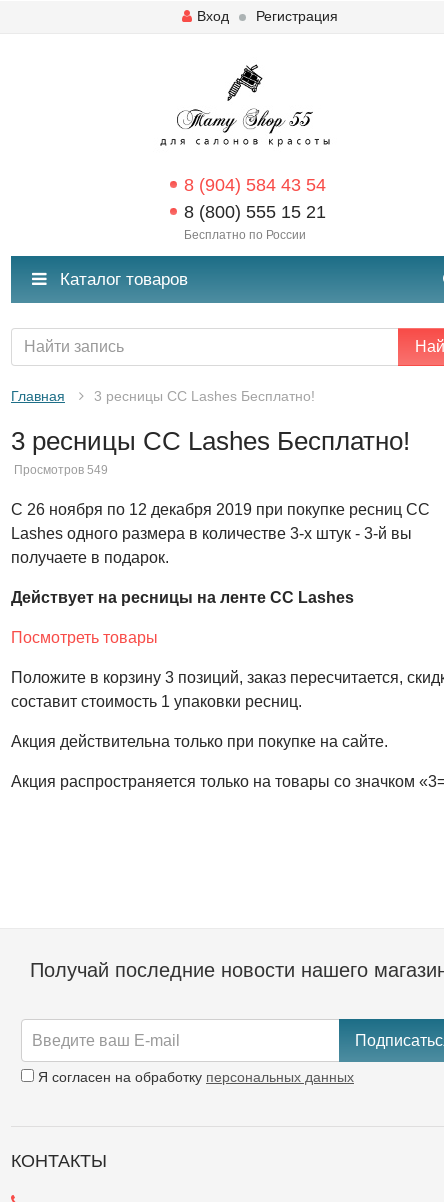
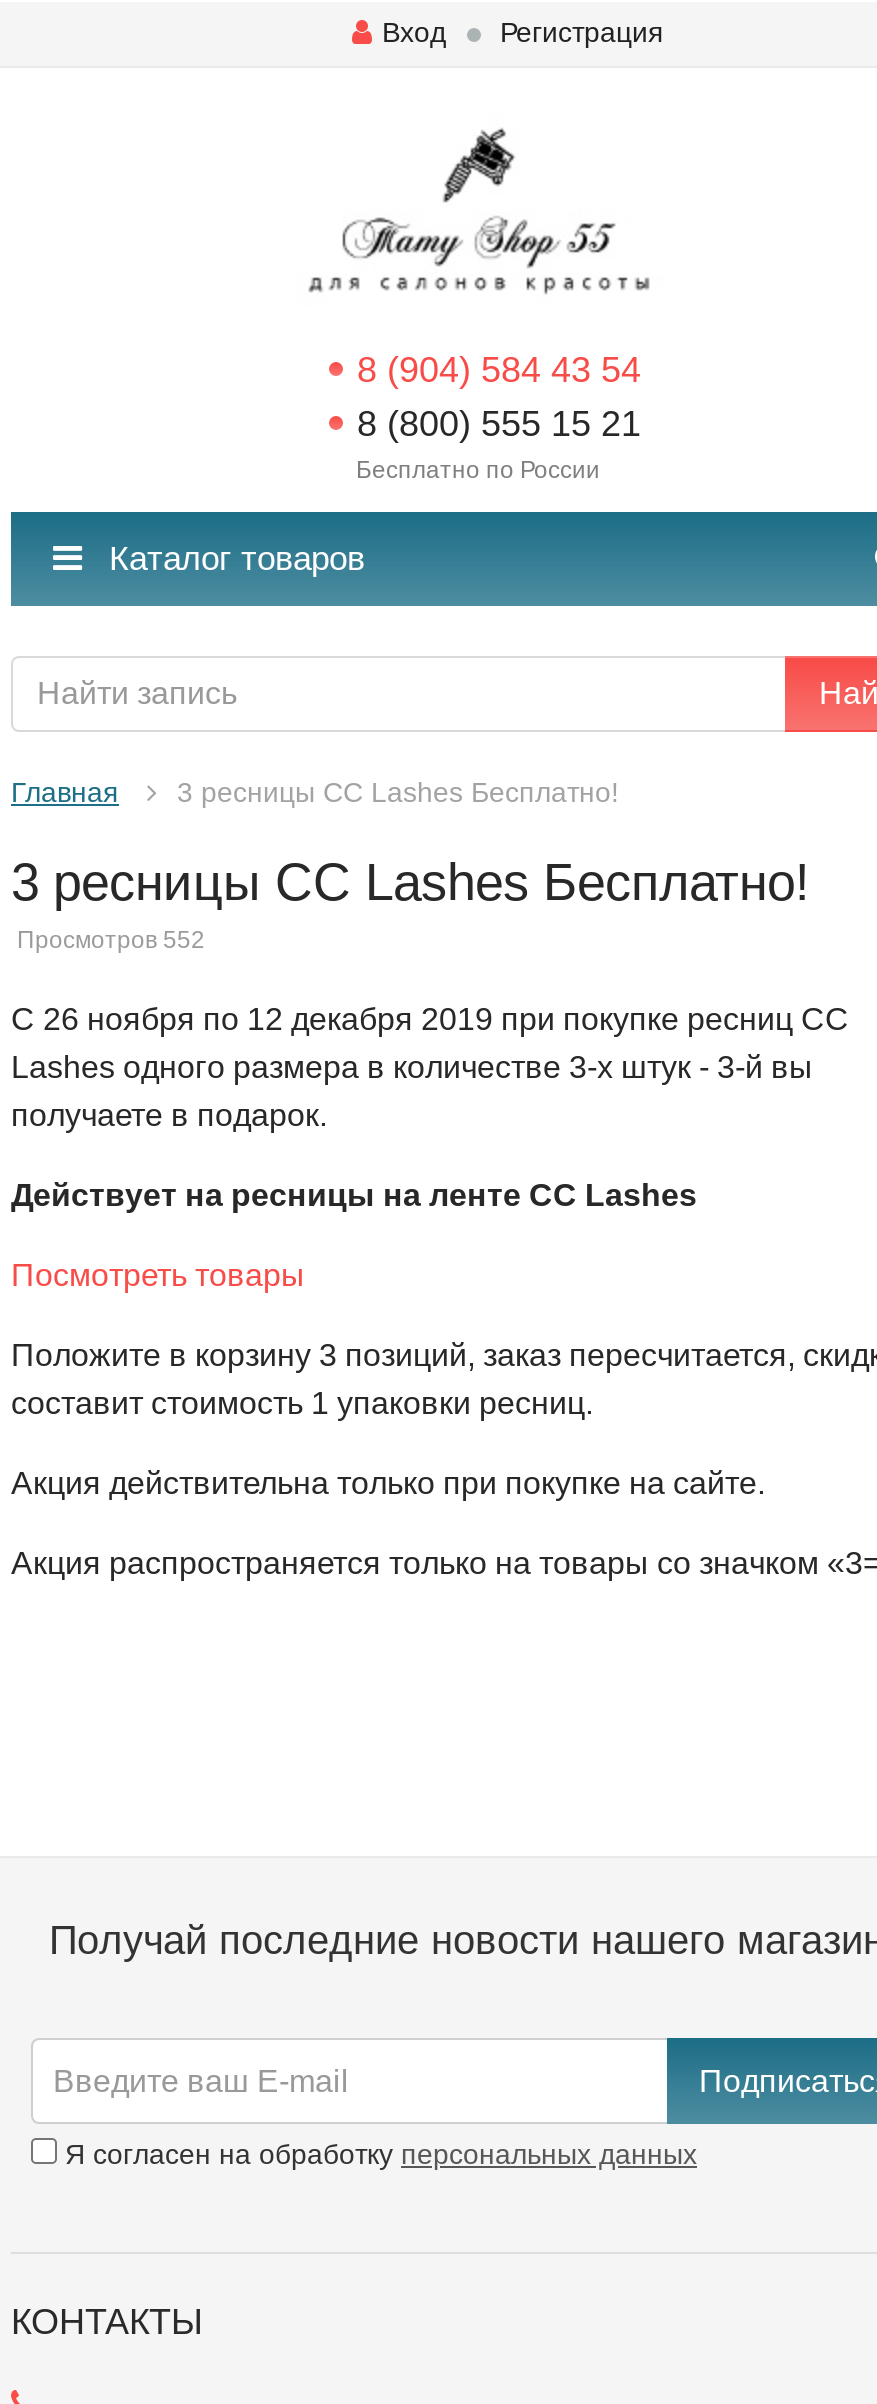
- Просмотров 549
+ Просмотров 552
